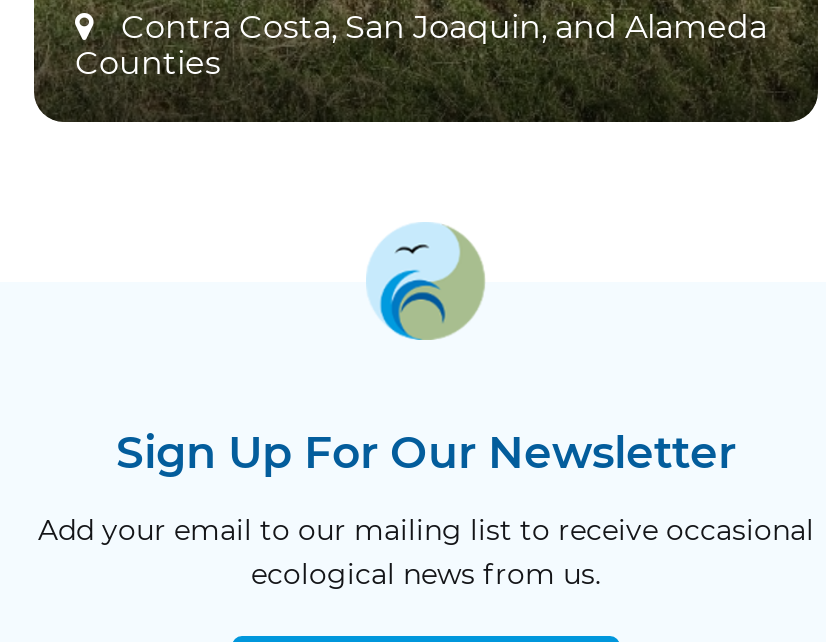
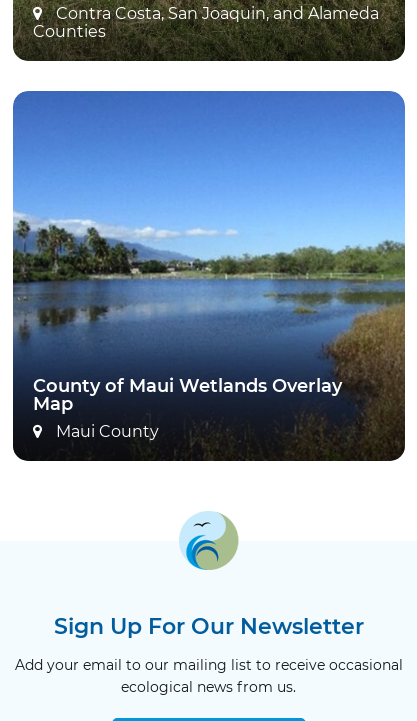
+ [image]
+ County of Maui Wetlands Overlay
+ Map
+ Maui County
